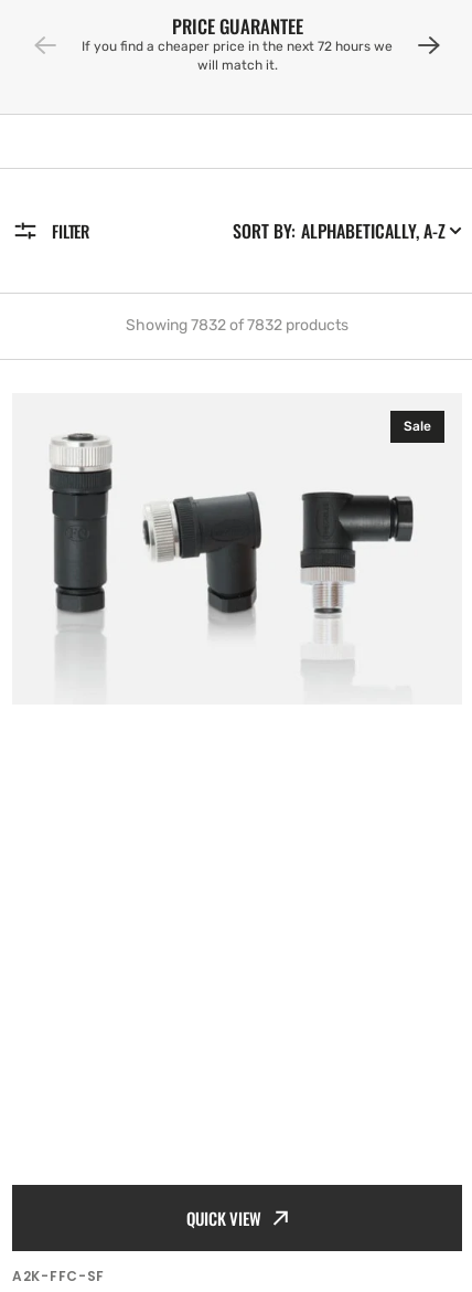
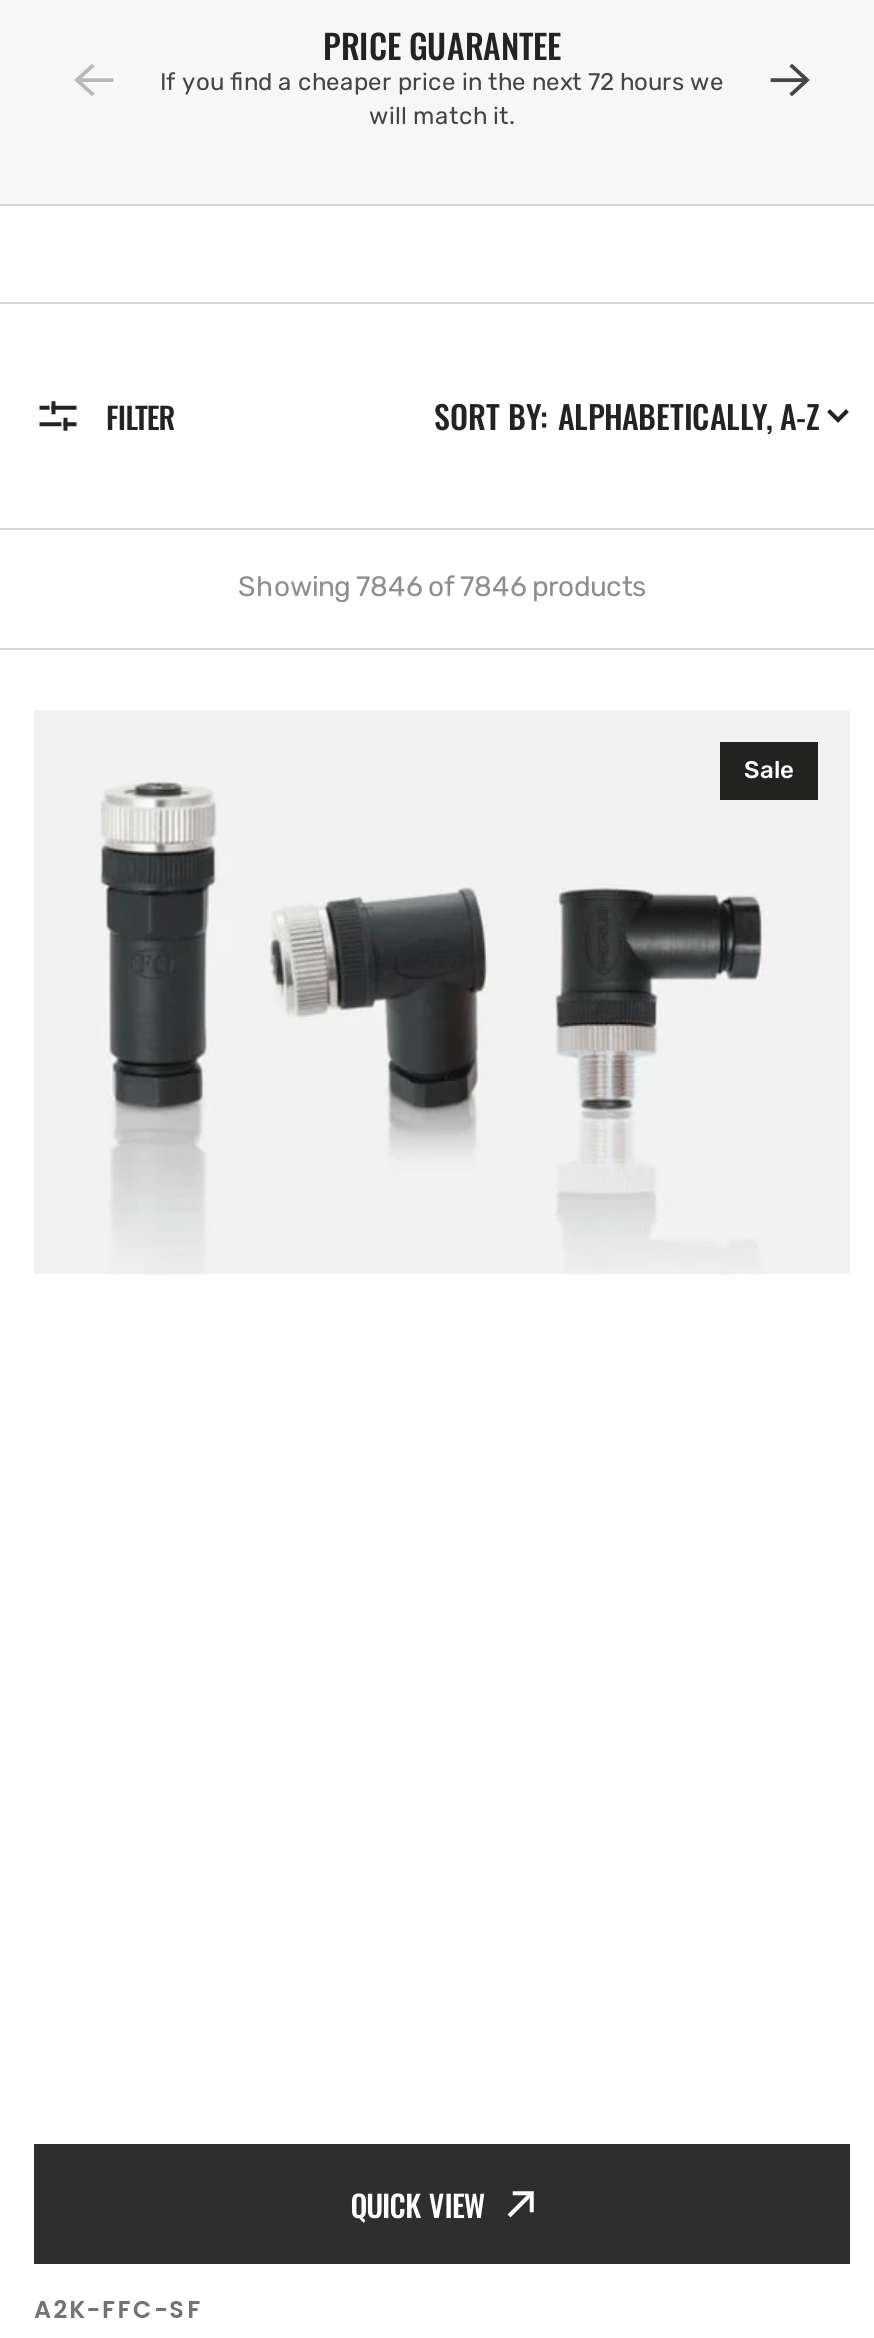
- Showing 7832 of 7832 products
+ Showing 7846 of 7846 products
